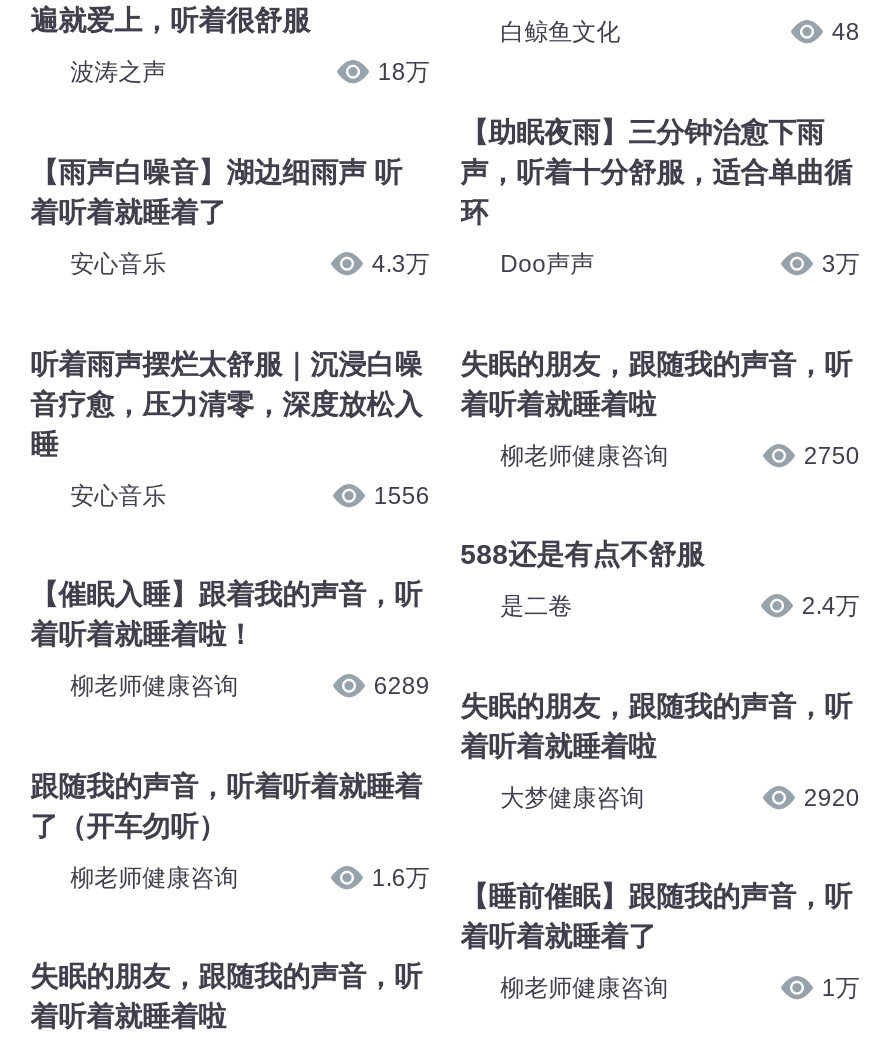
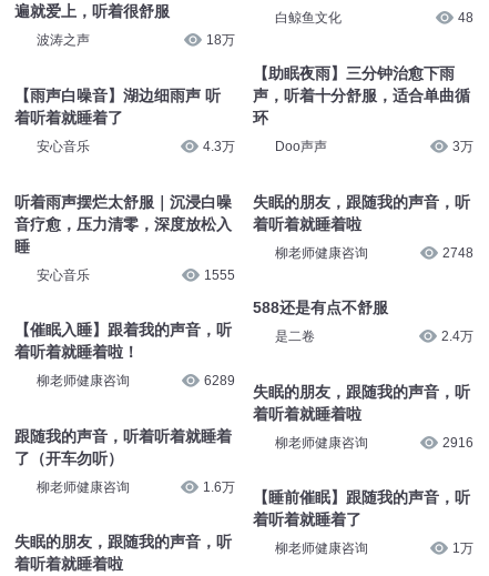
- 2750
+ 2748

- 1556
+ 1555

- 大梦健康咨询
- 2920
+ 柳老师健康咨询
+ 2916
